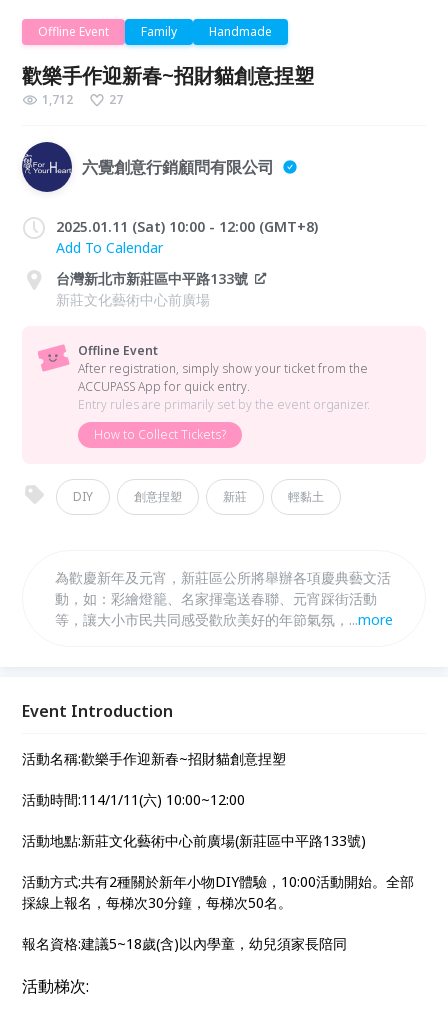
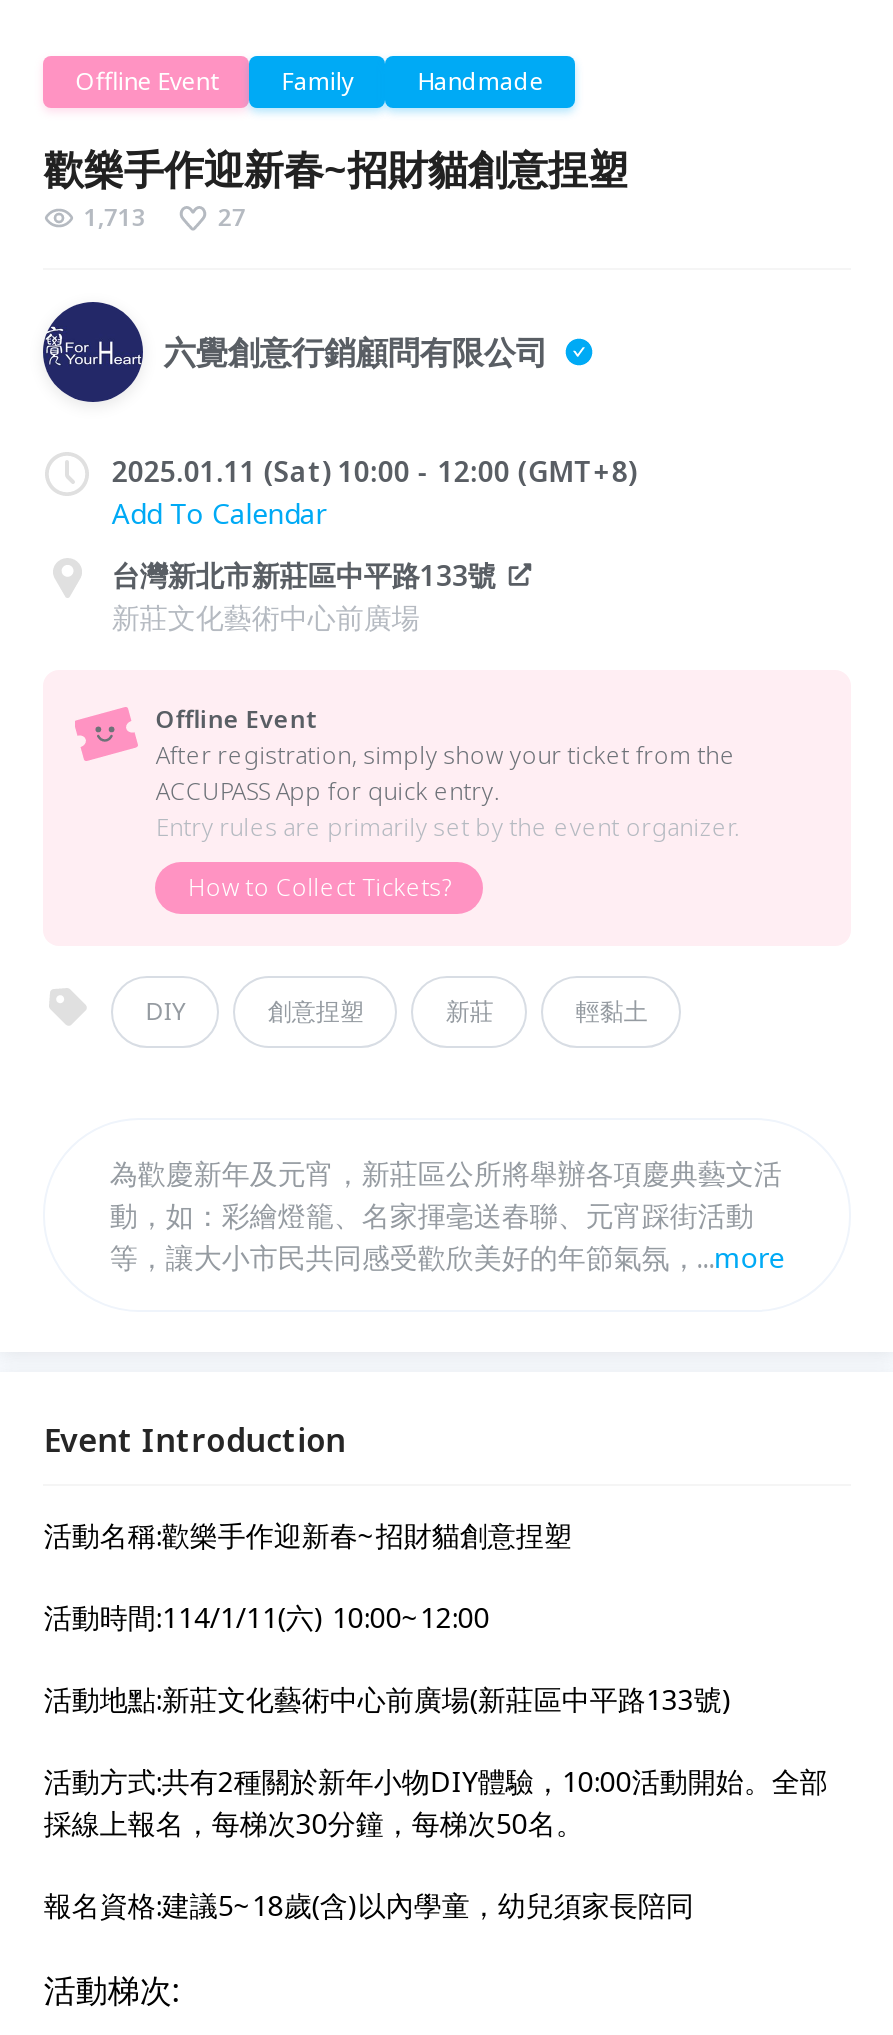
- 1,712
+ 1,713
